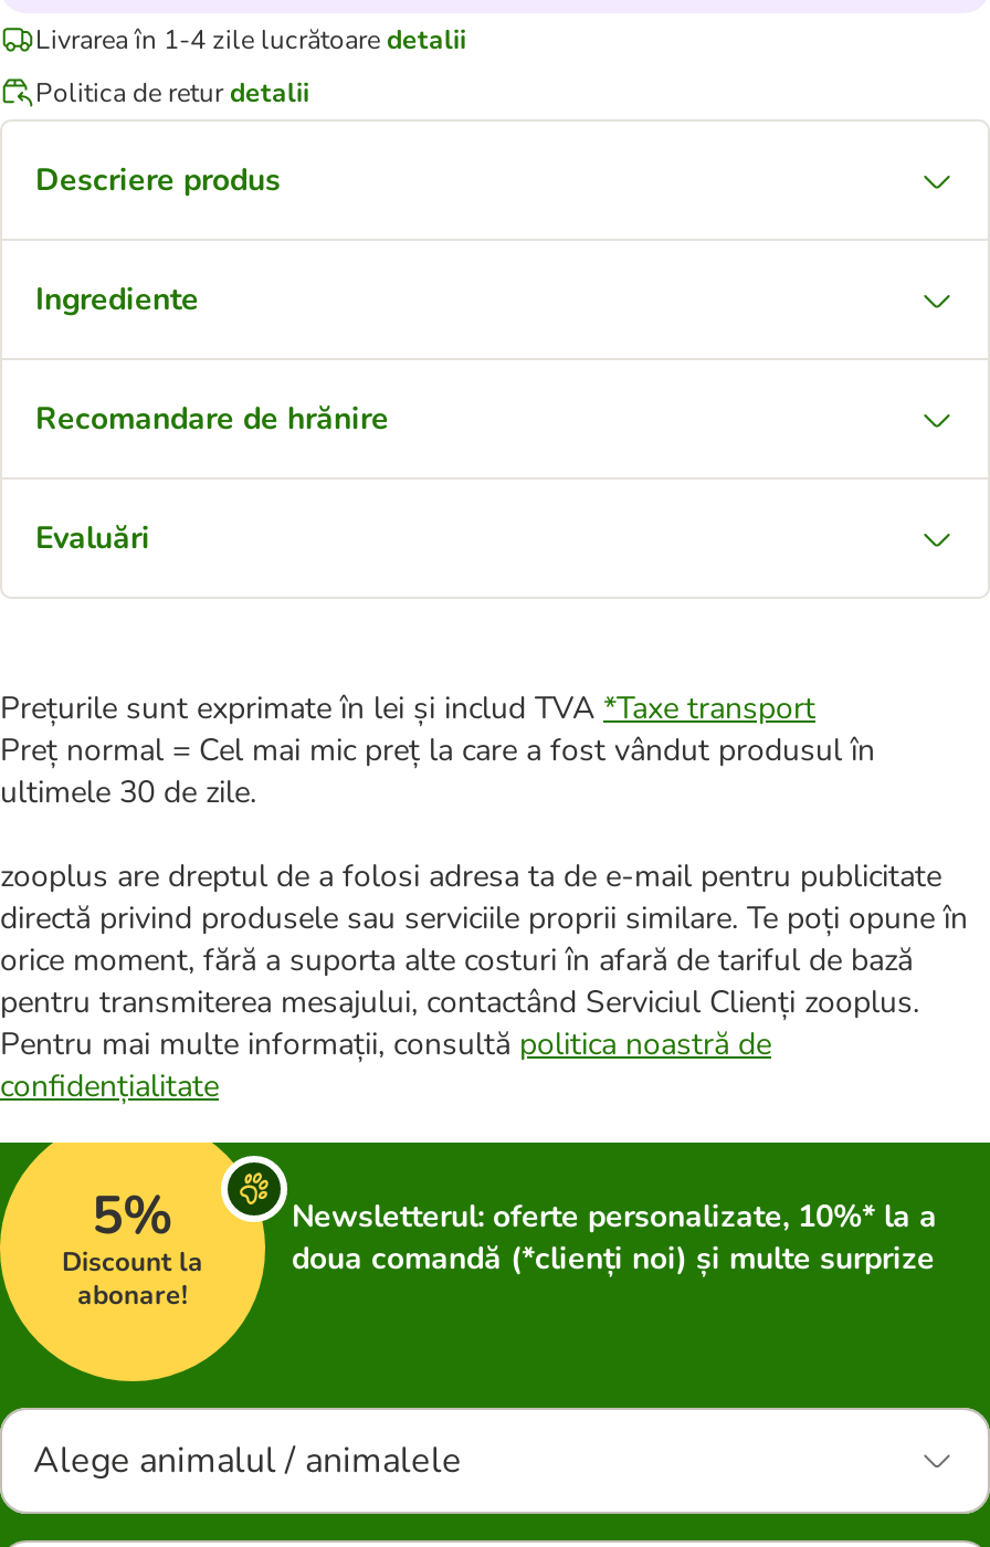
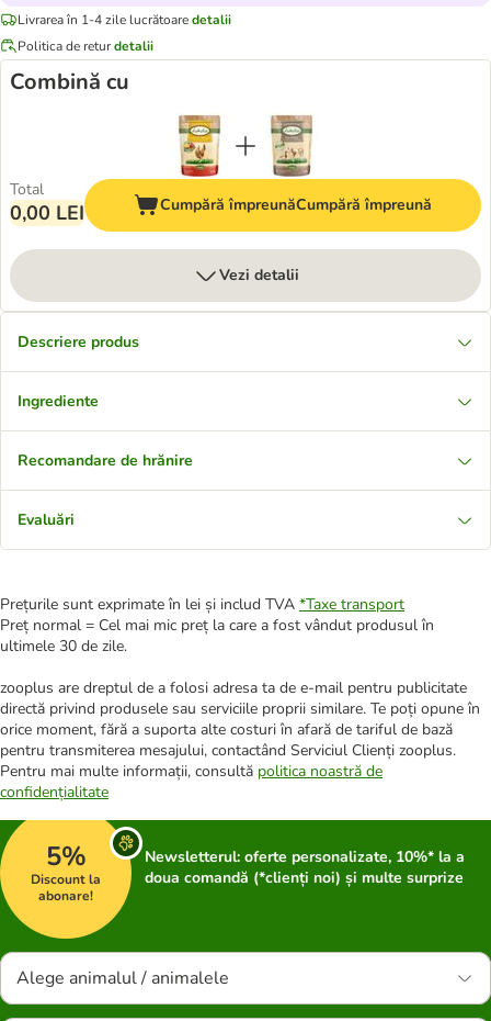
+ Combină cu

+ [image]
+ Total
+ 0,00 LEI
+ Cumpără împreunăCumpără împreună
+ Vezi detalii
